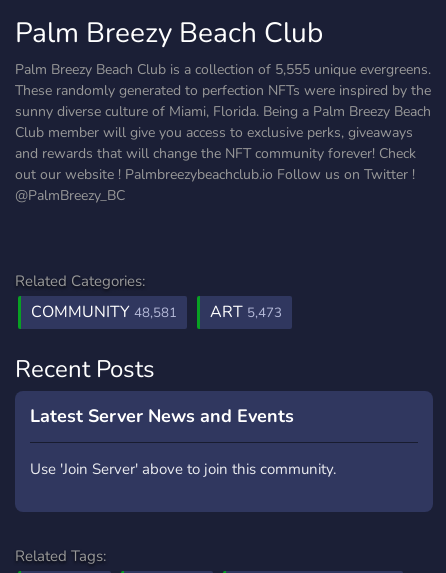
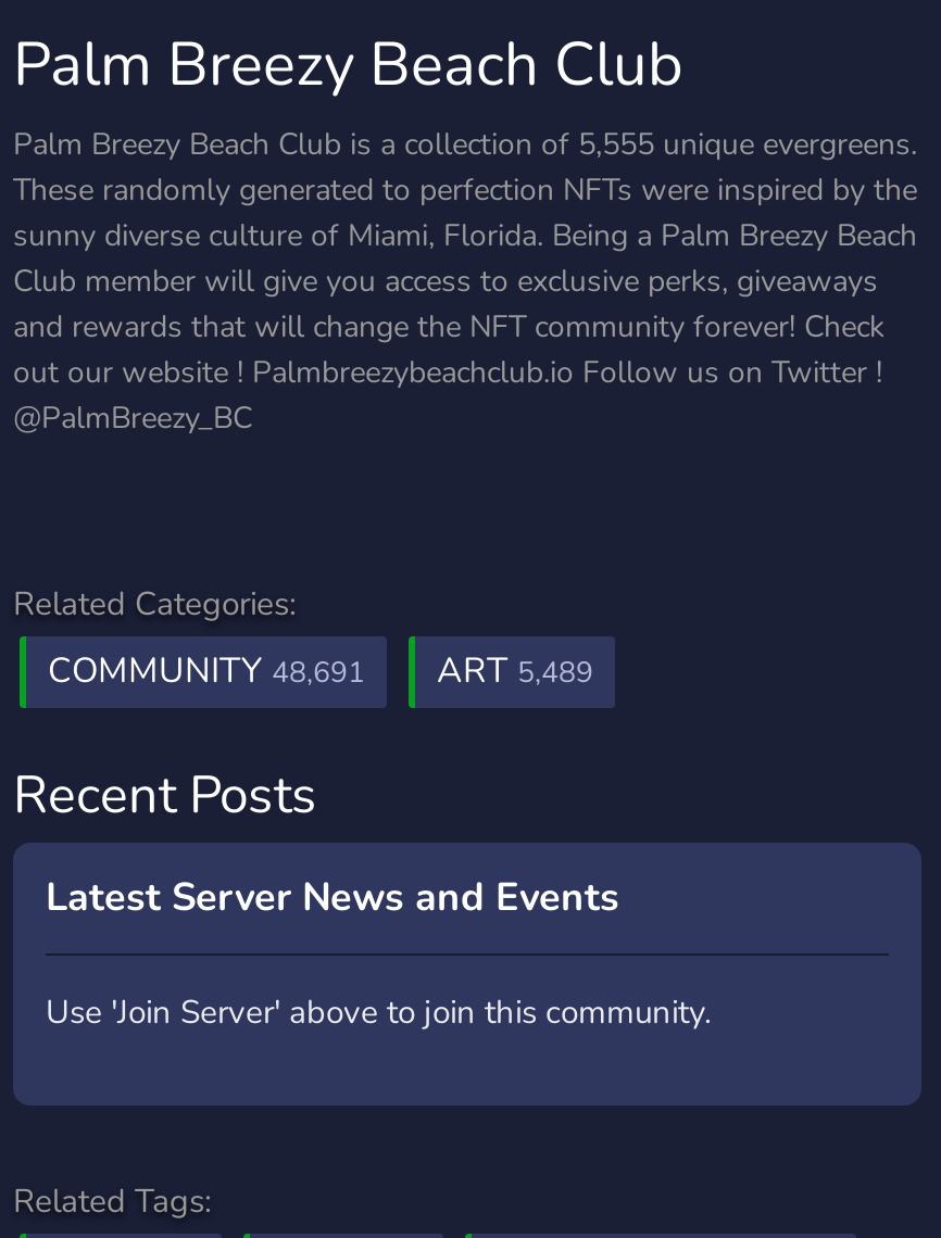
- COMMUNITY 48,581
+ COMMUNITY 48,691

- ART 5,473
+ ART 5,489
